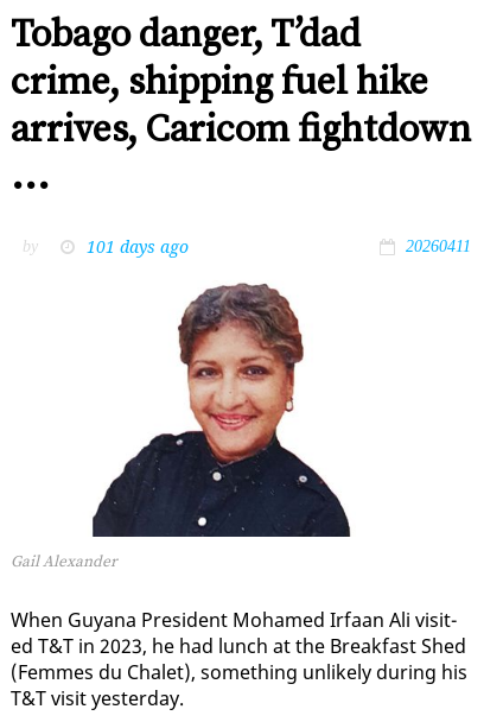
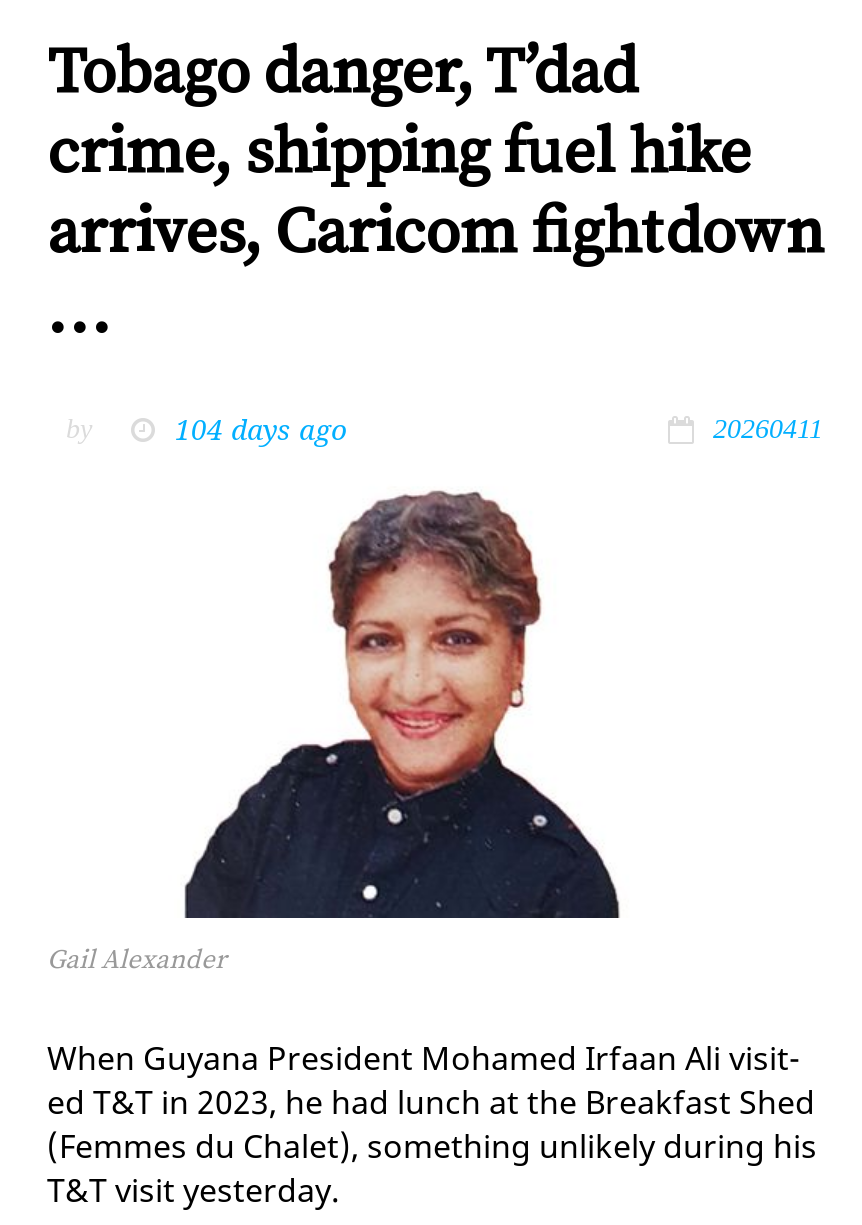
- 101 days ago
+ 104 days ago
